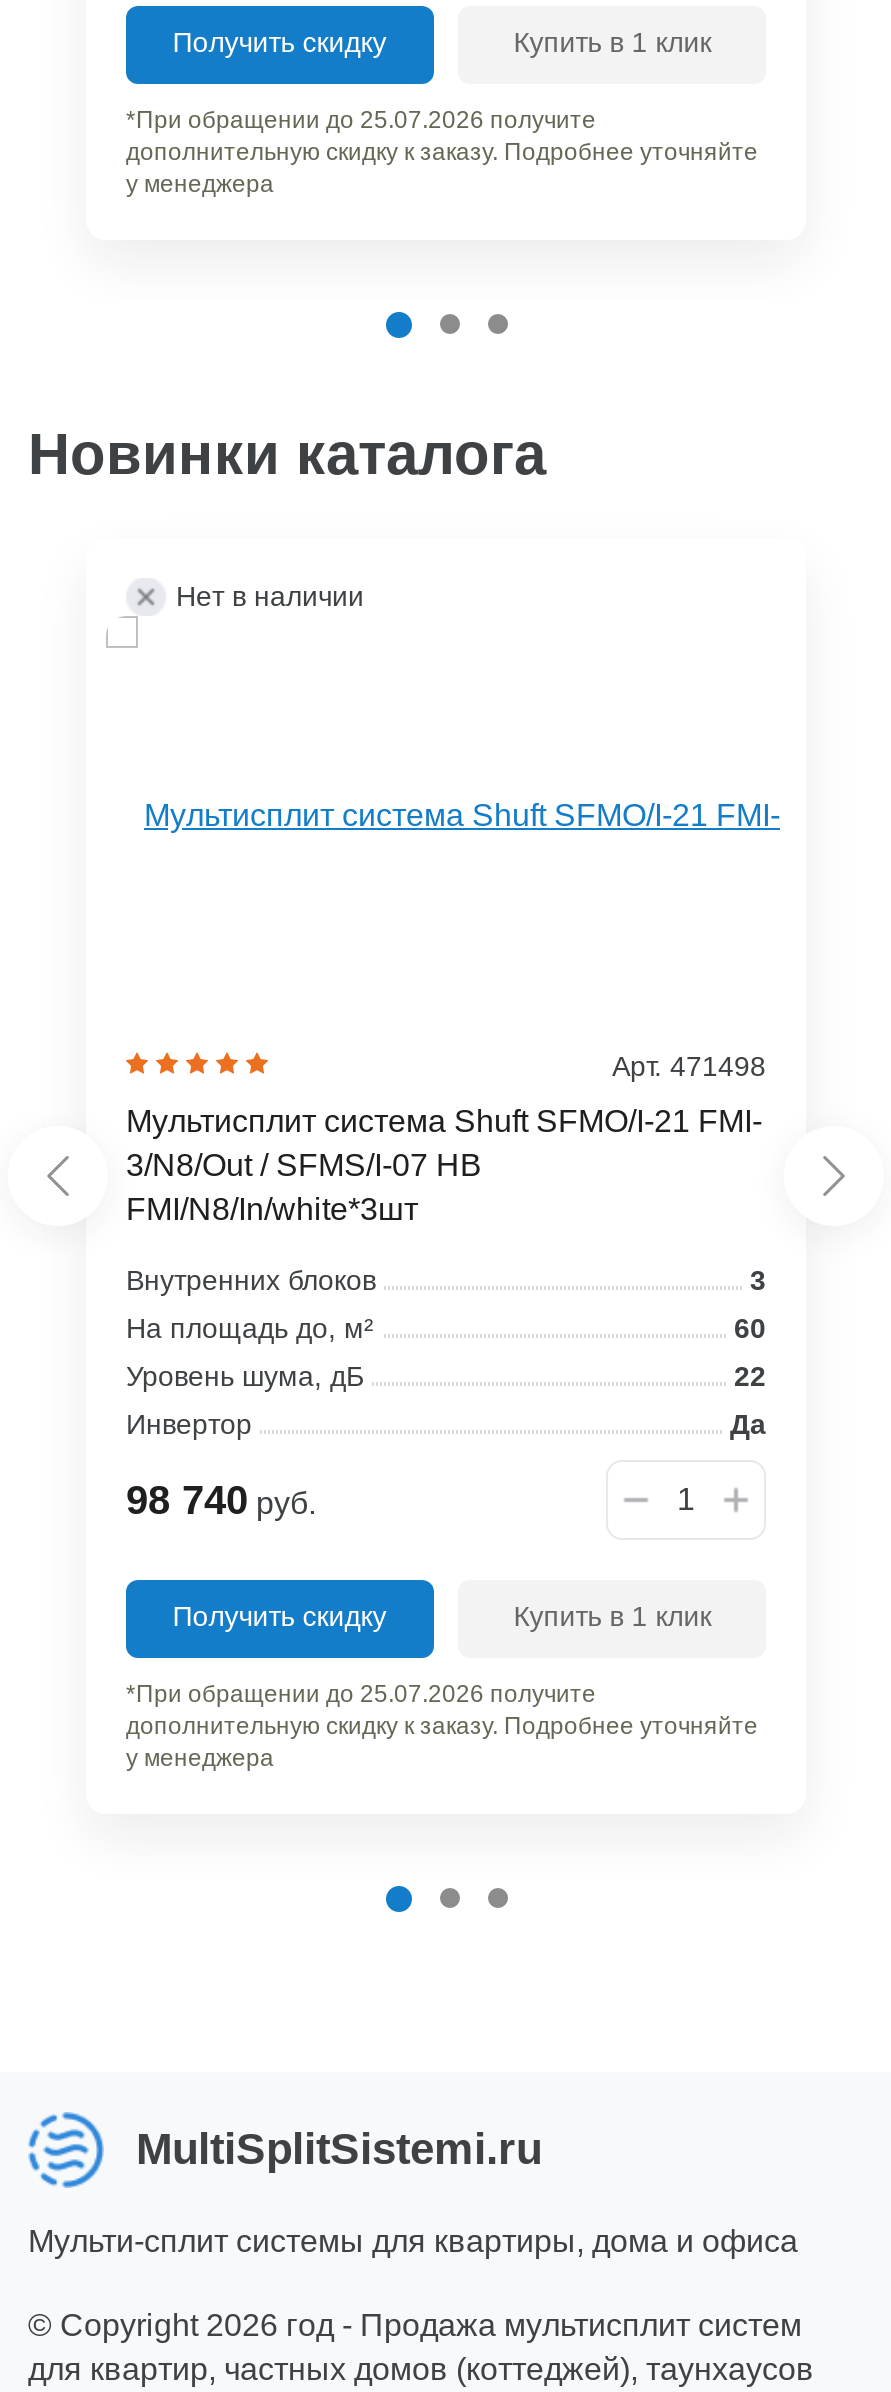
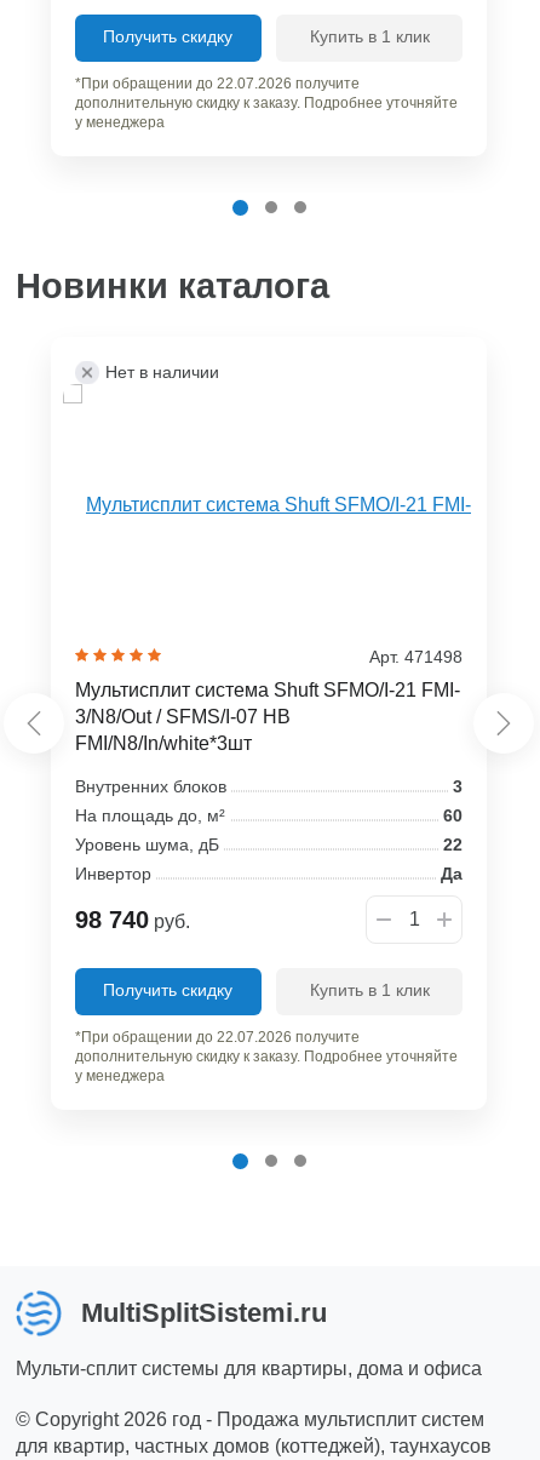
- *При обращении до 25.07.2026 получите
+ *При обращении до 22.07.2026 получите

- *При обращении до 25.07.2026 получите
+ *При обращении до 22.07.2026 получите
